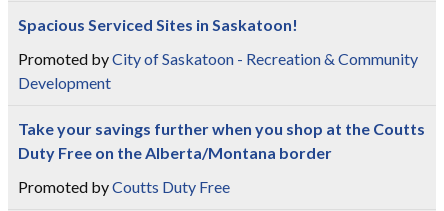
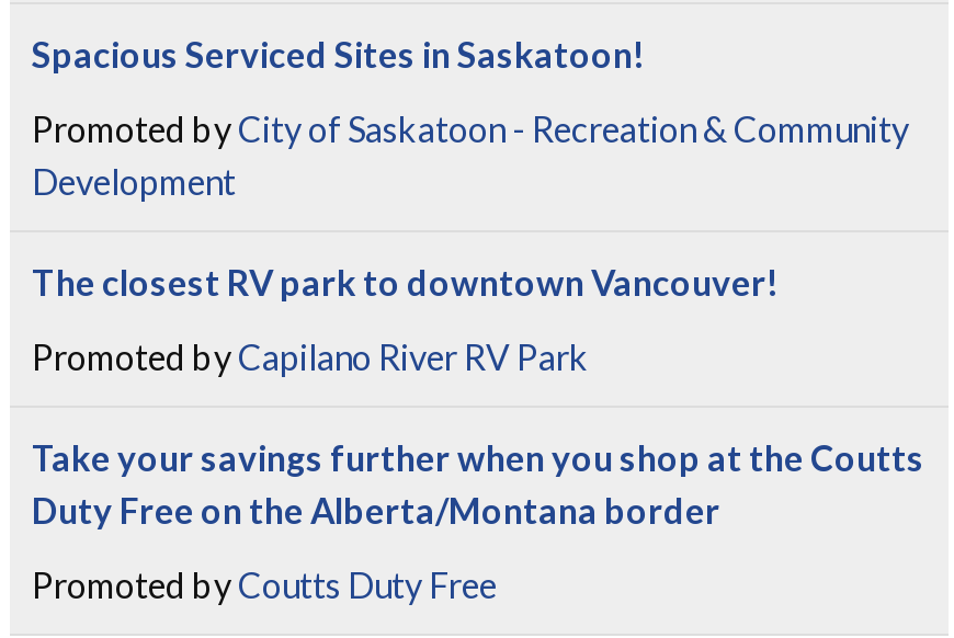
+ The closest RV park to downtown Vancouver!
+ Promoted by Capilano River RV Park
